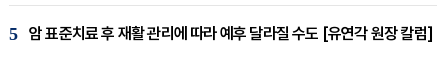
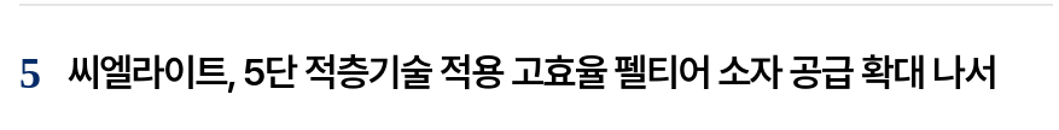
- 암 표준치료 후 재활 관리에 따라 예후 달라질 수도 [유연각 원장 칼럼]
+ 씨엘라이트, 5단 적층기술 적용 고효율 펠티어 소자 공급 확대 나서
